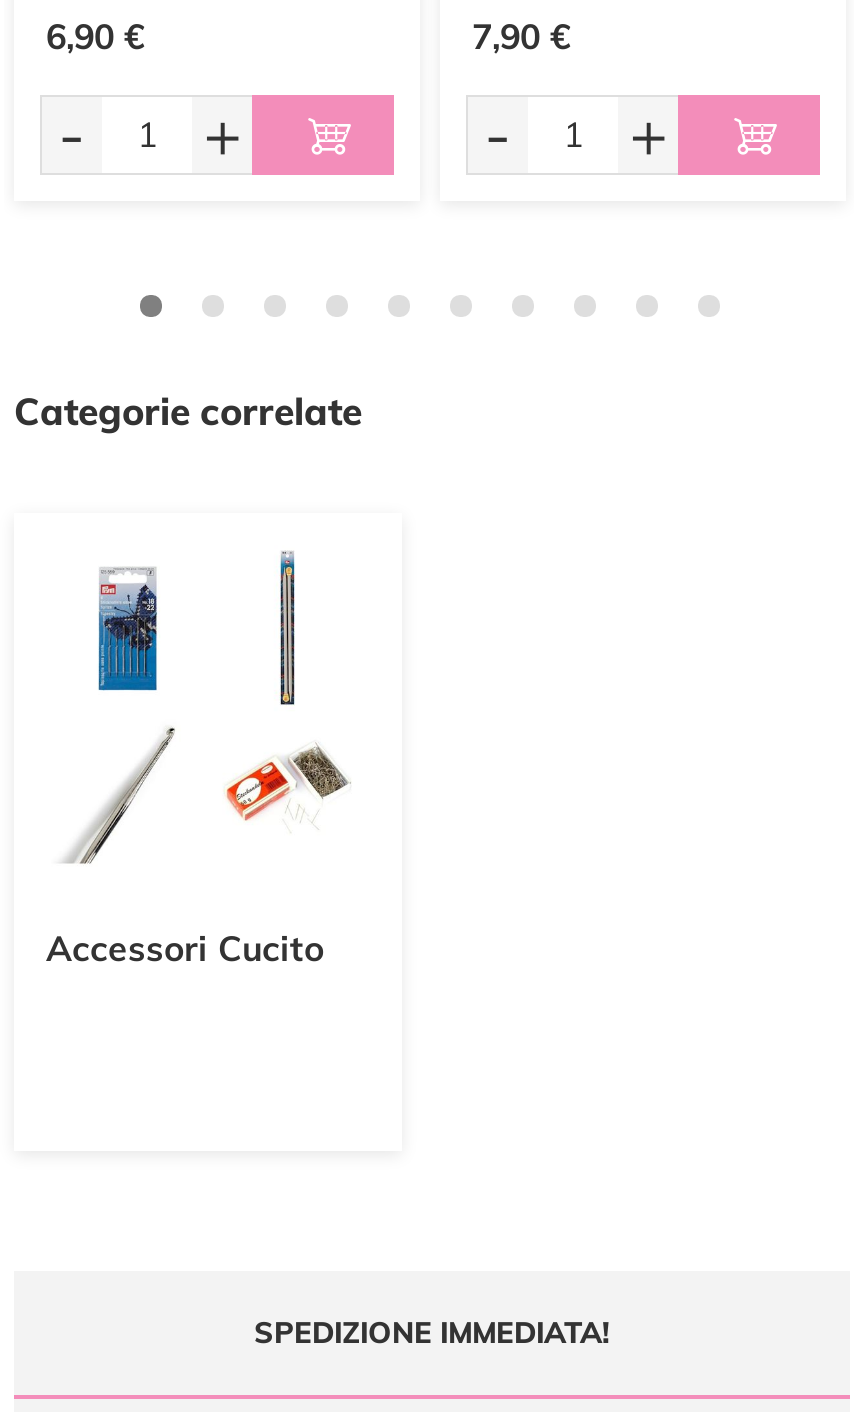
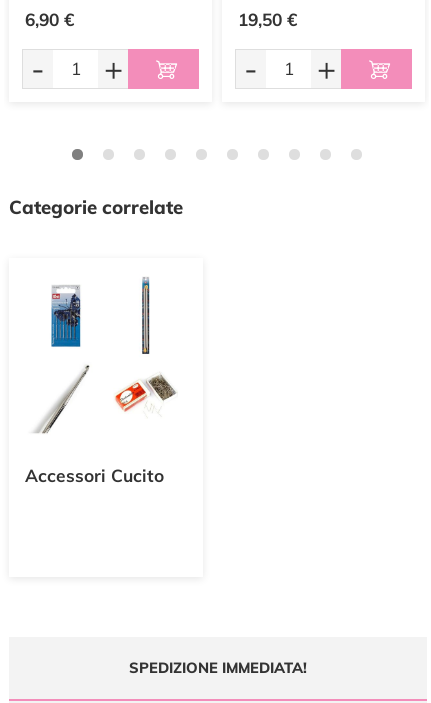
- 7,90 €
+ 19,50 €
